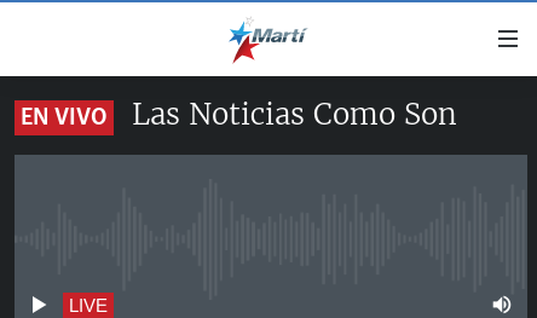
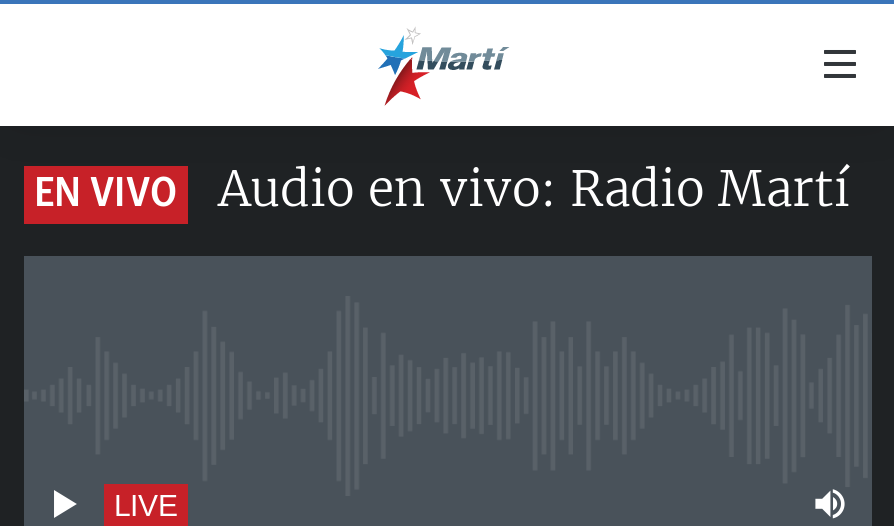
- Las Noticias Como Son
+ Audio en vivo: Radio Martí
